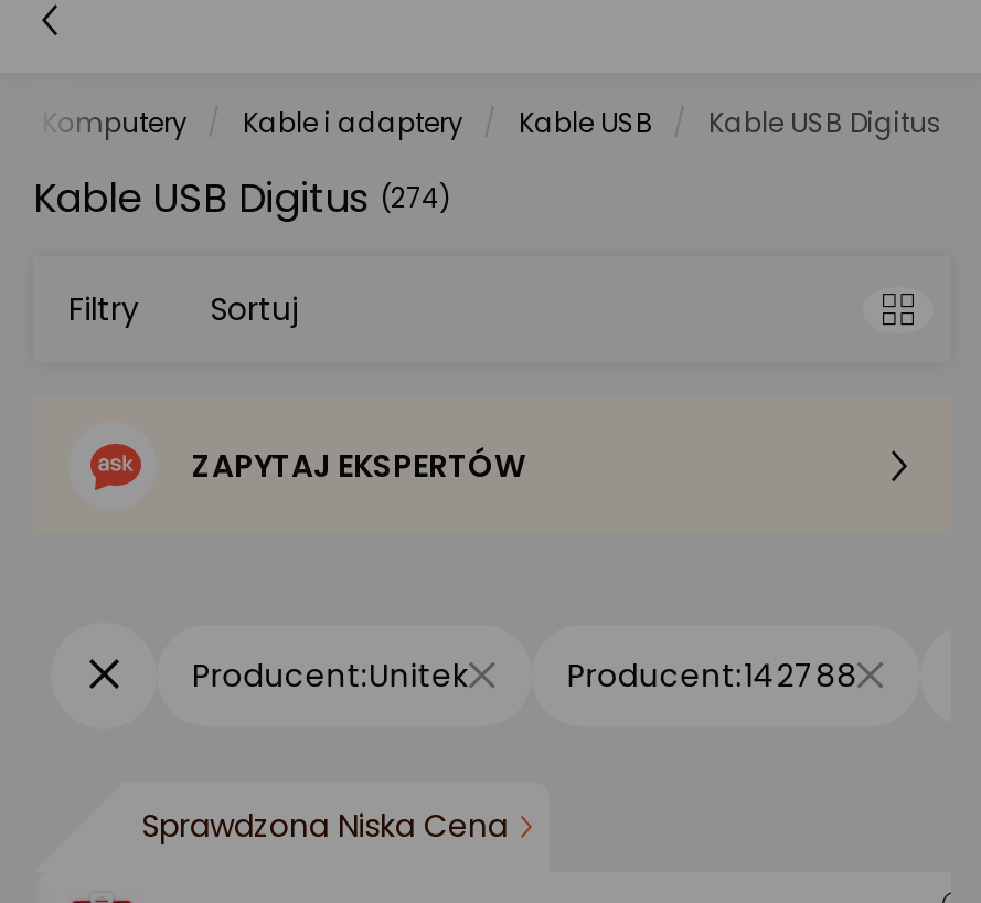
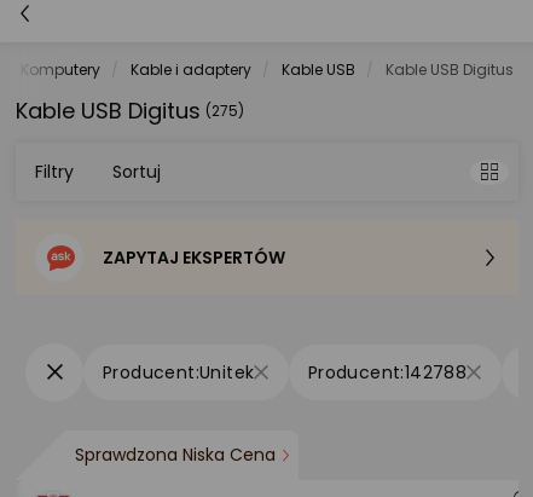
- Kable USB Digitus (274)
+ Kable USB Digitus (275)
